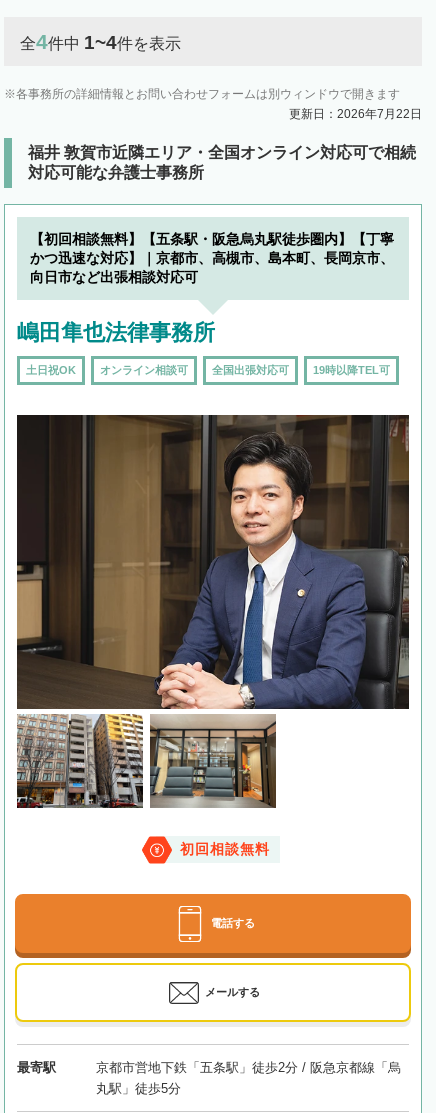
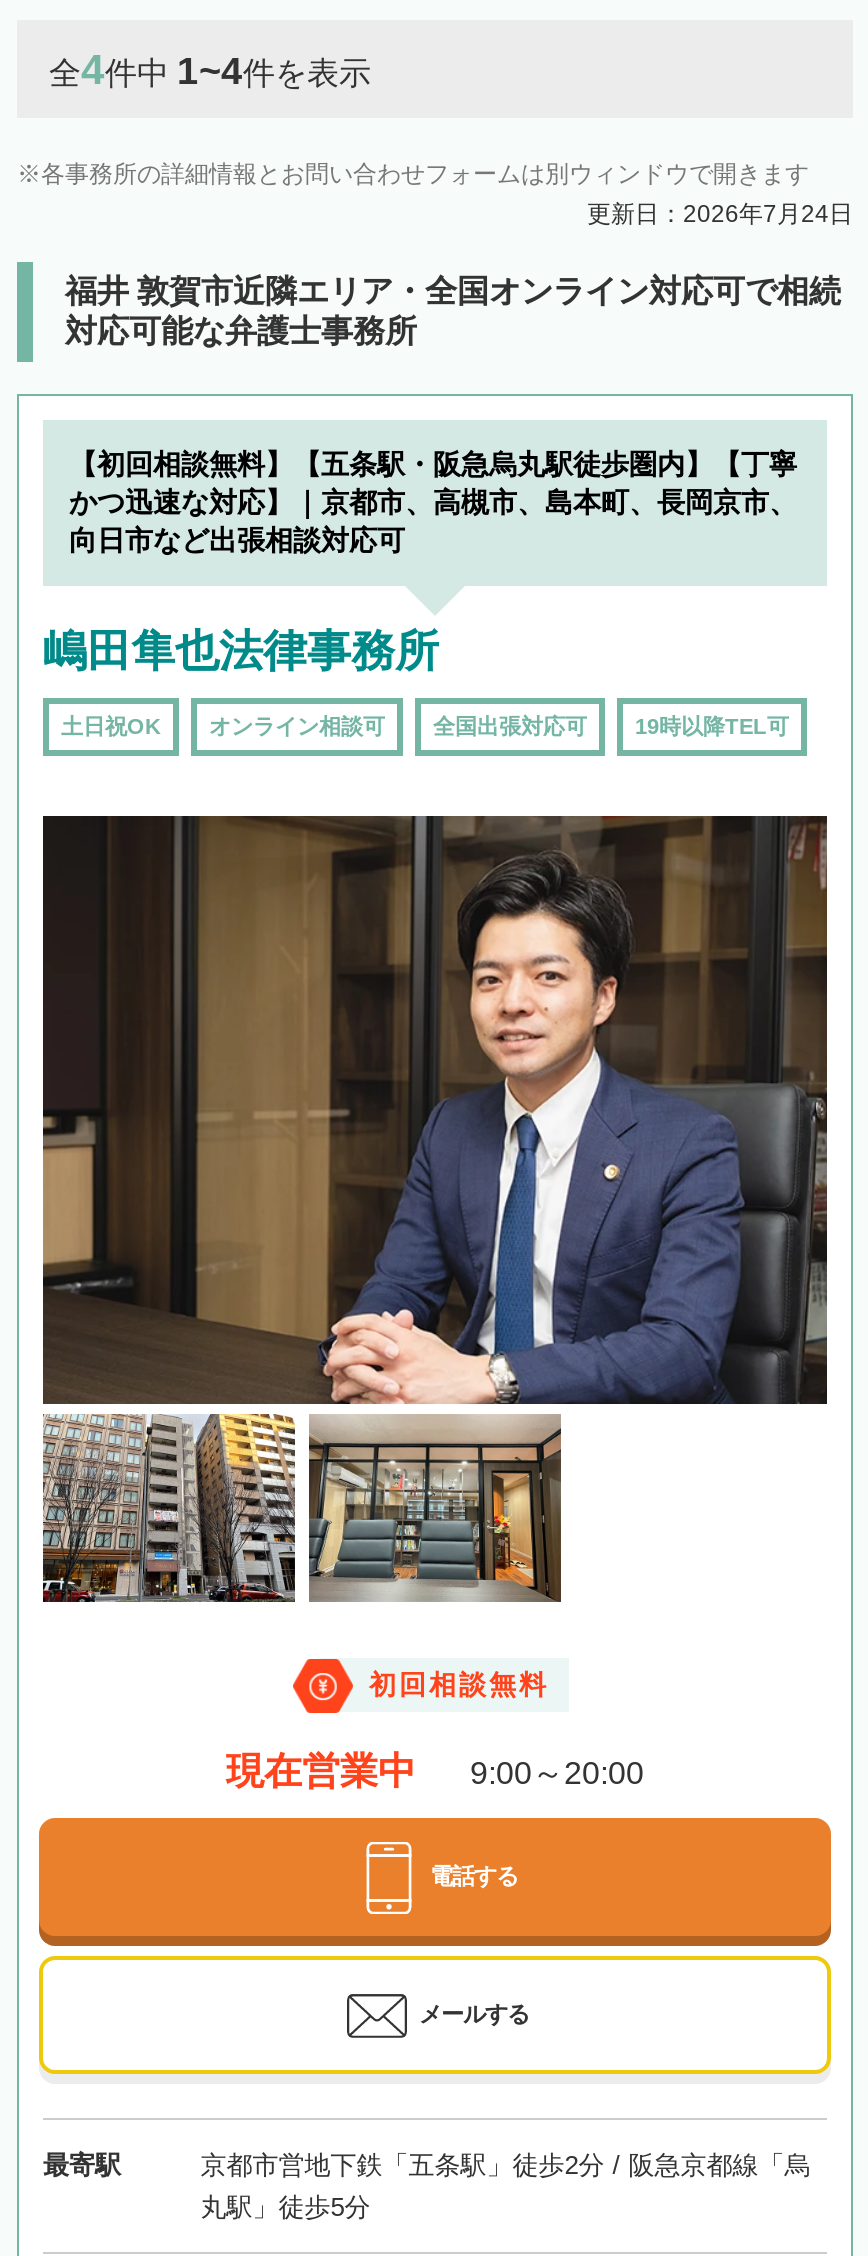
- 更新日：2026年7月22日
+ 更新日：2026年7月24日

+ 現在営業中
+ 9:00～20:00
